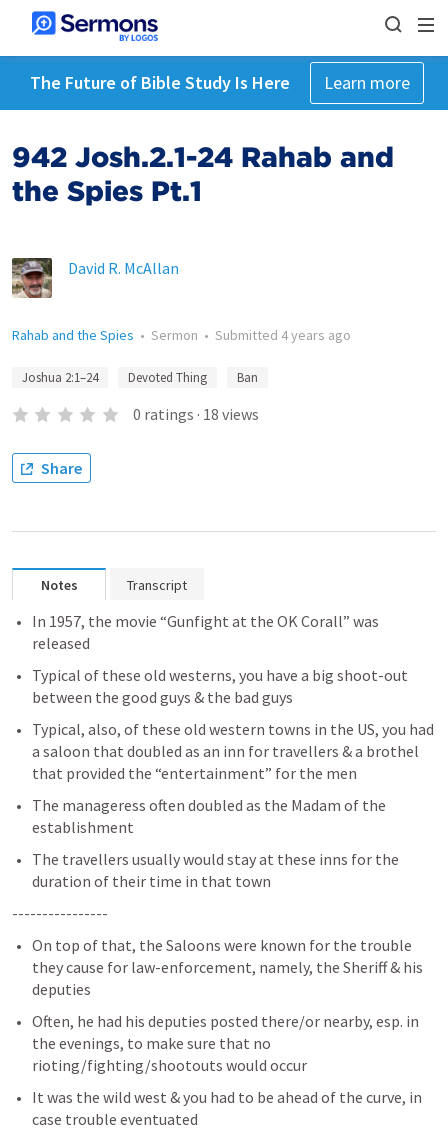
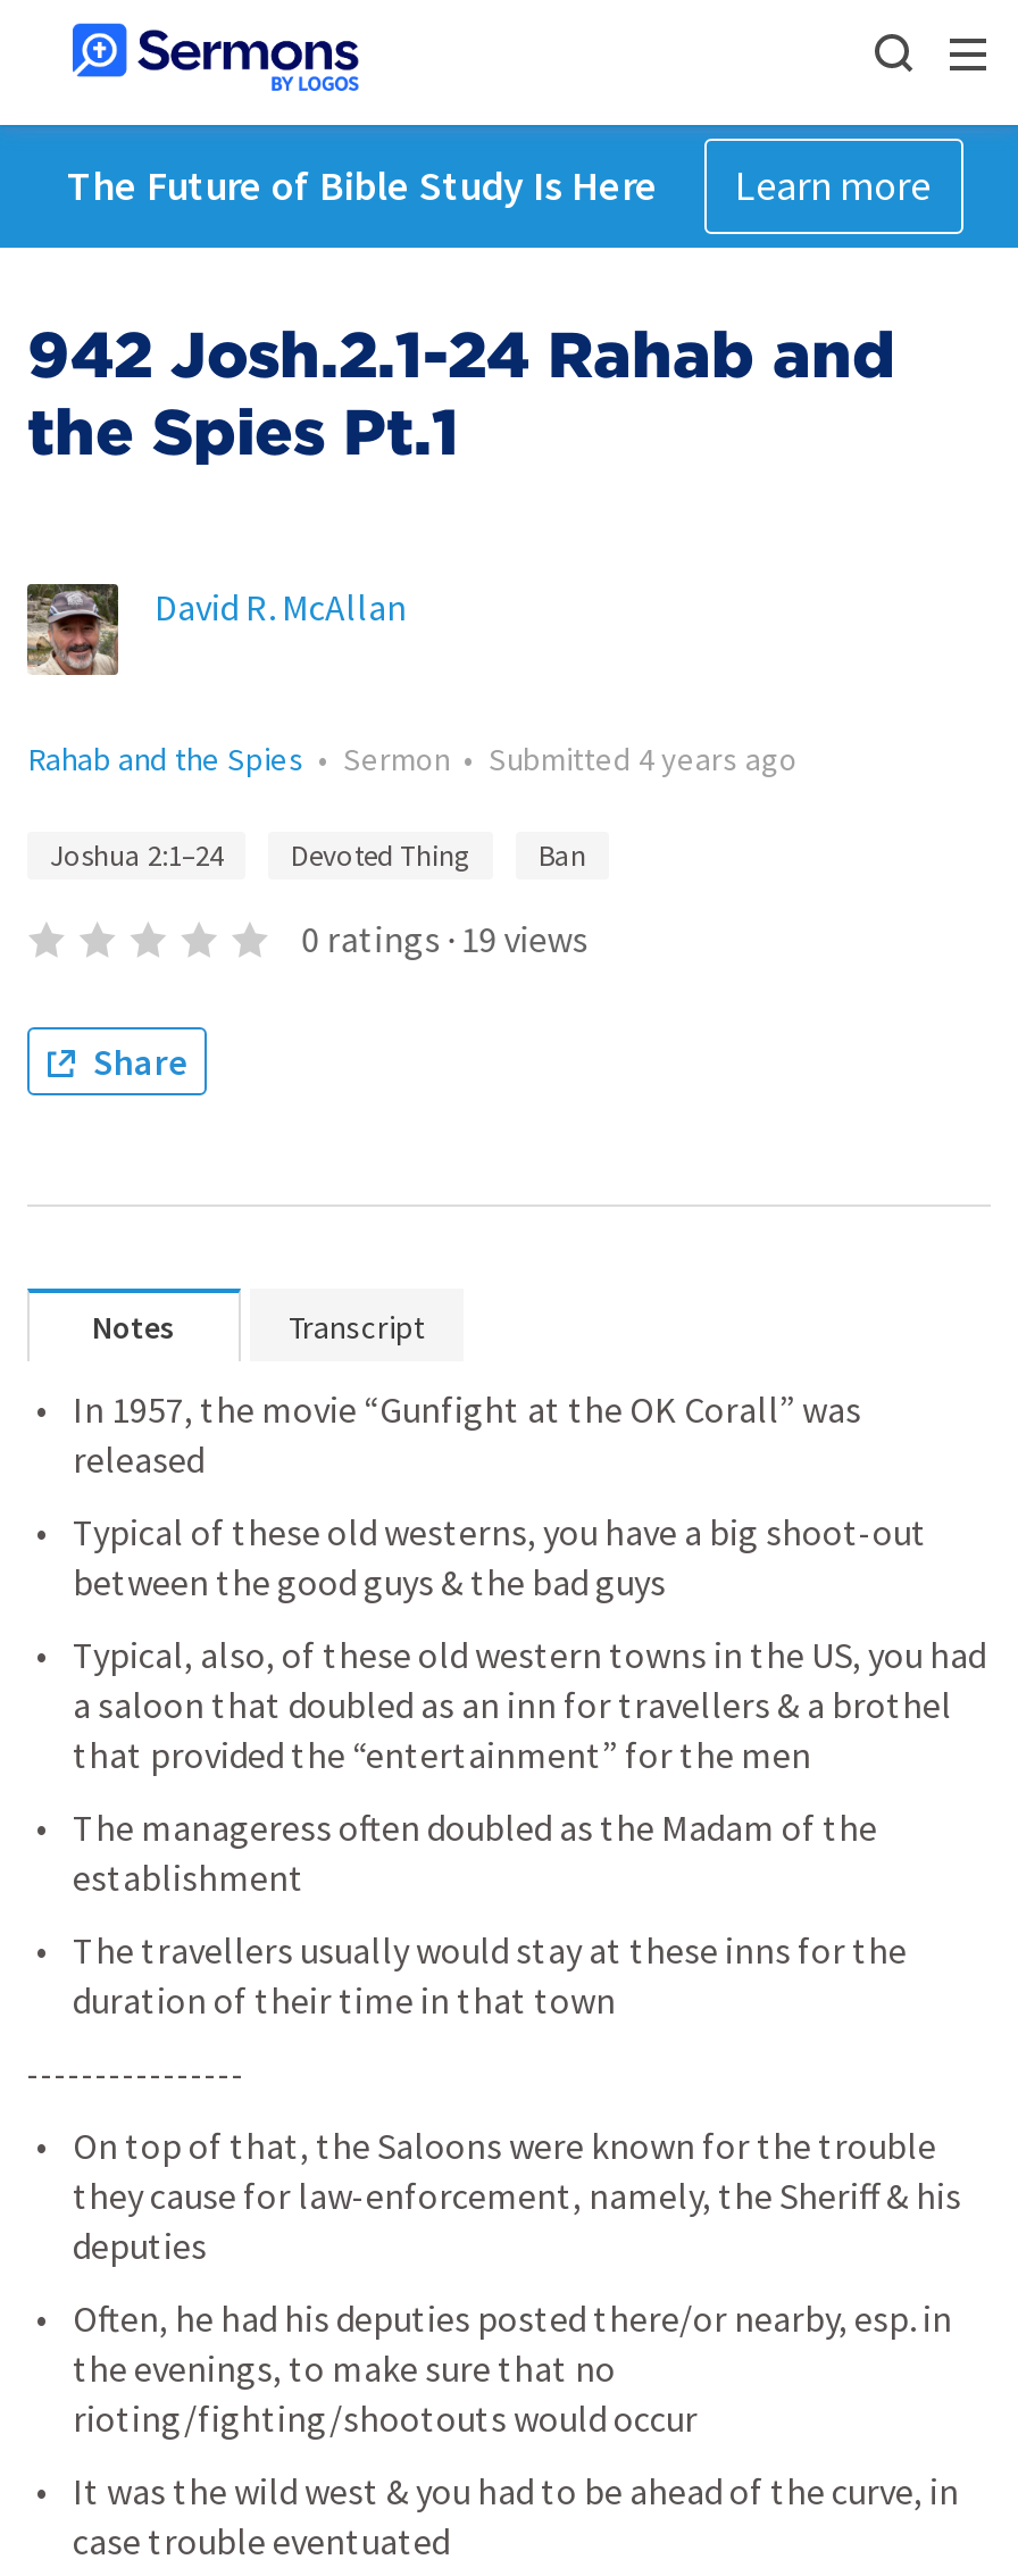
- 0 ratings · 18 views
+ 0 ratings · 19 views
